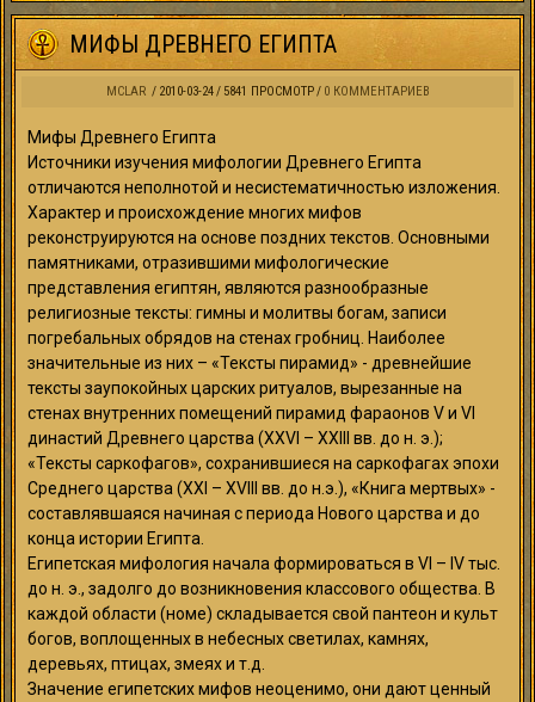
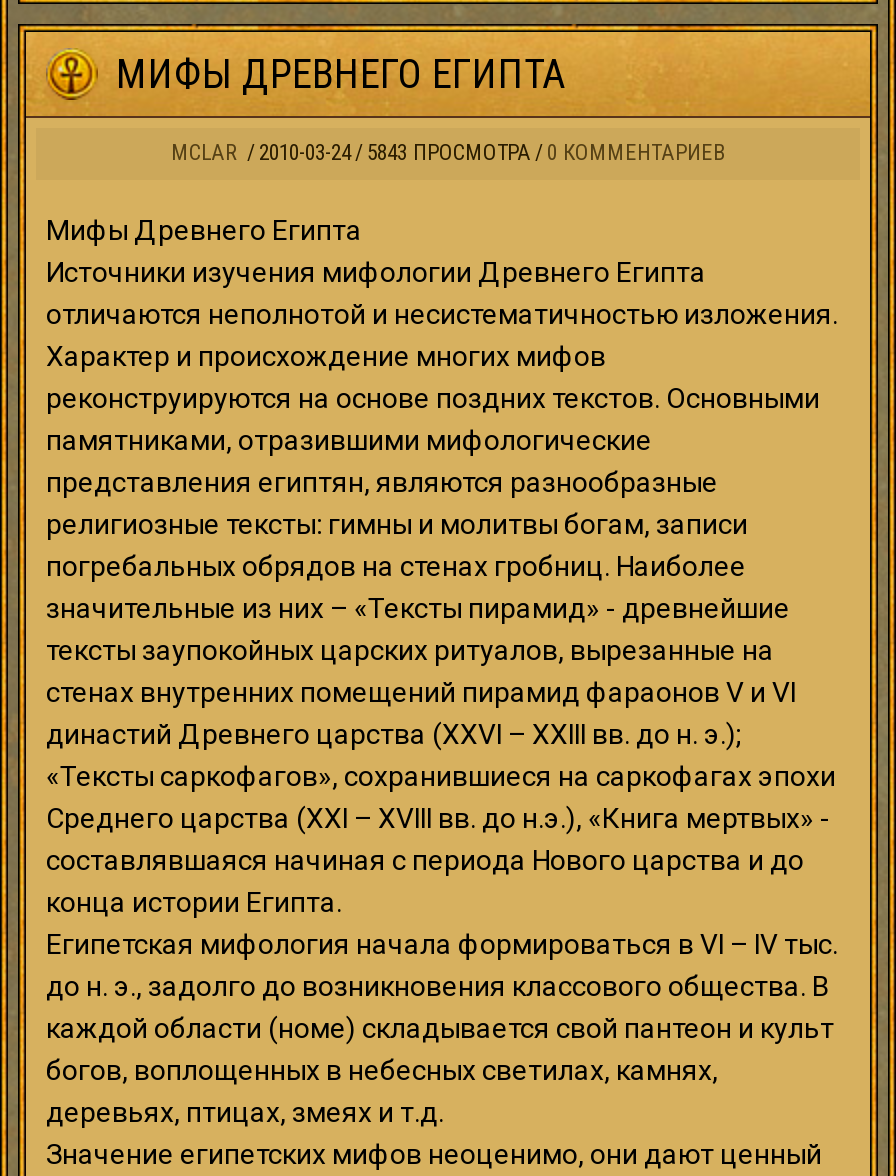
- MCLAR 2010-03-24 5841 ПРОСМОТР 0 КОММЕНТАРИЕВ
+ MCLAR 2010-03-24 5843 ПРОСМОТРА 0 КОММЕНТАРИЕВ
